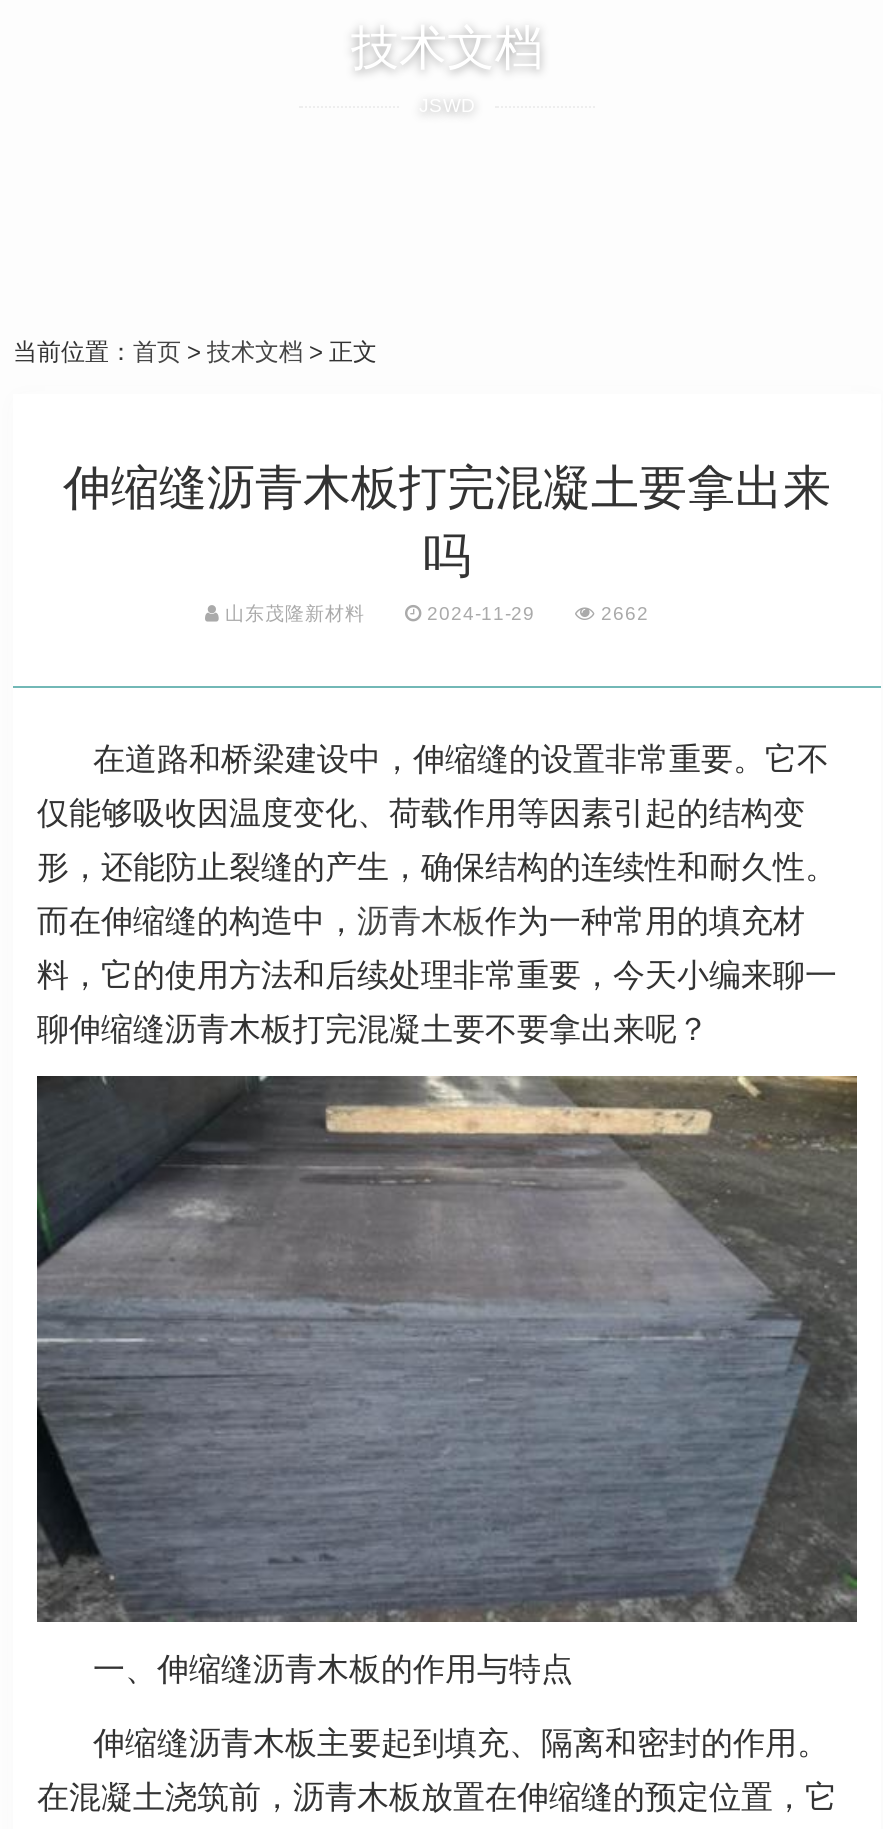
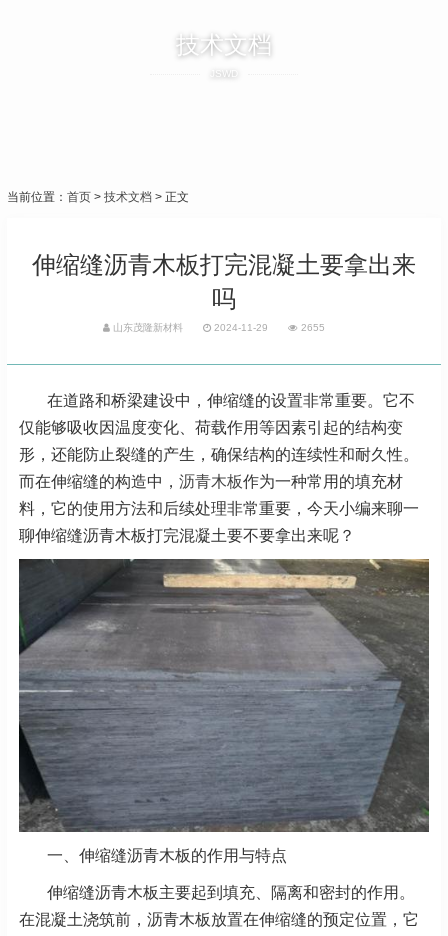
- 2662
+ 2655
